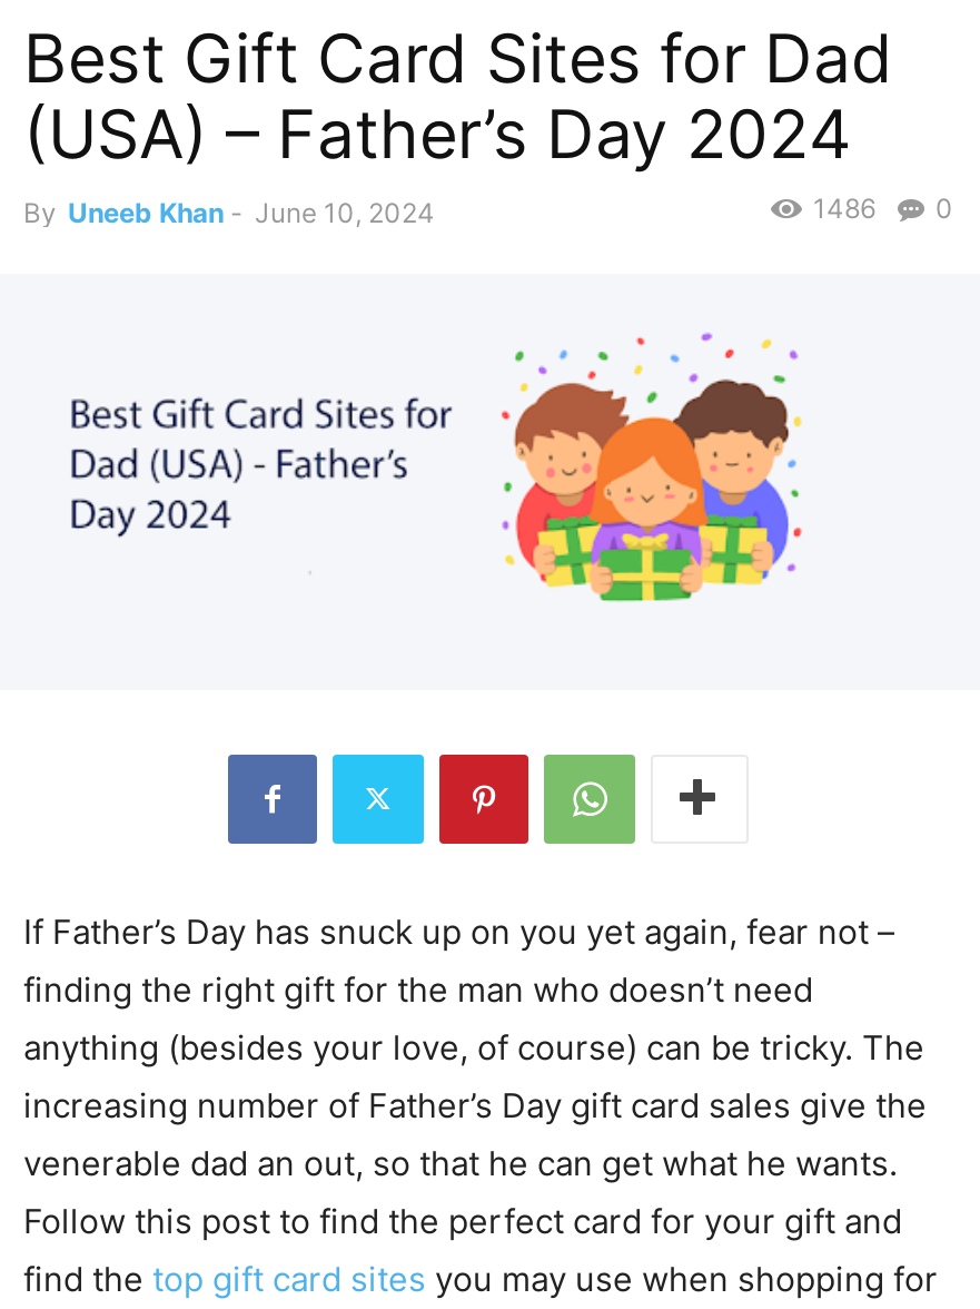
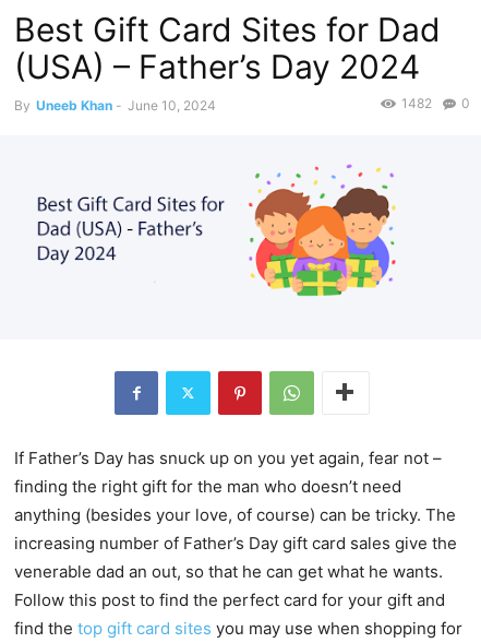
- 1486 0
+ 1482 0
